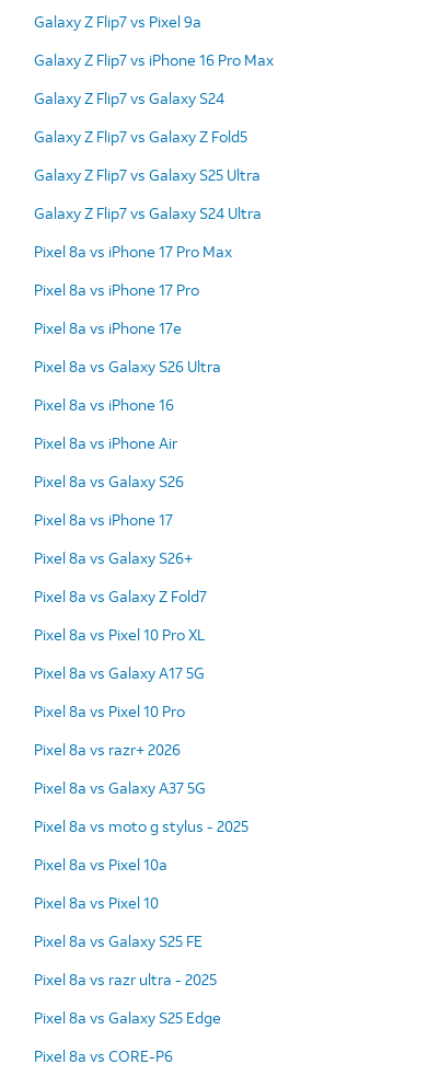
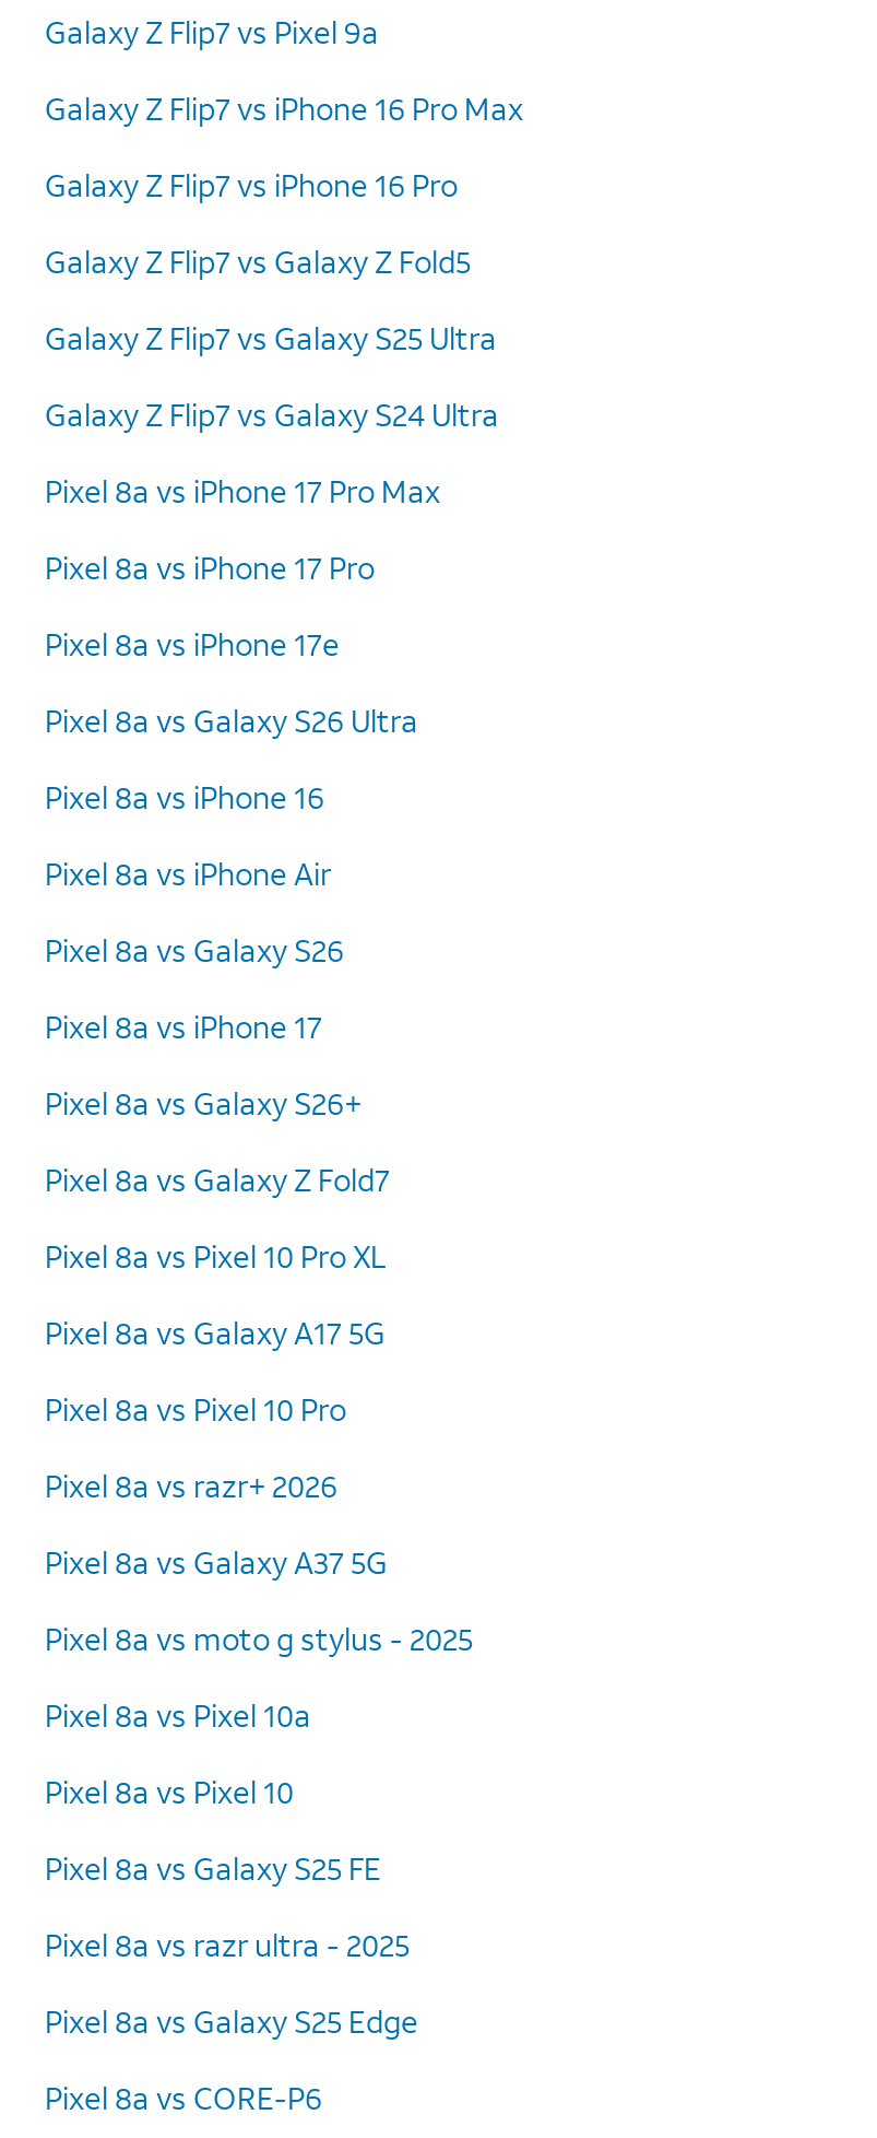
- Galaxy Z Flip7 vs Galaxy S24
+ Galaxy Z Flip7 vs iPhone 16 Pro
